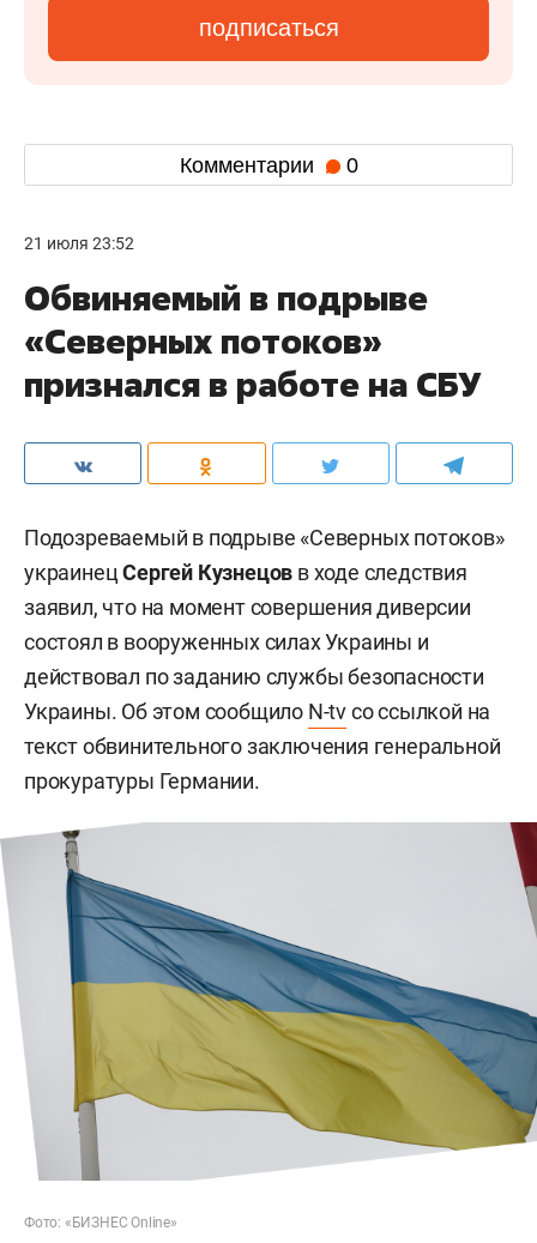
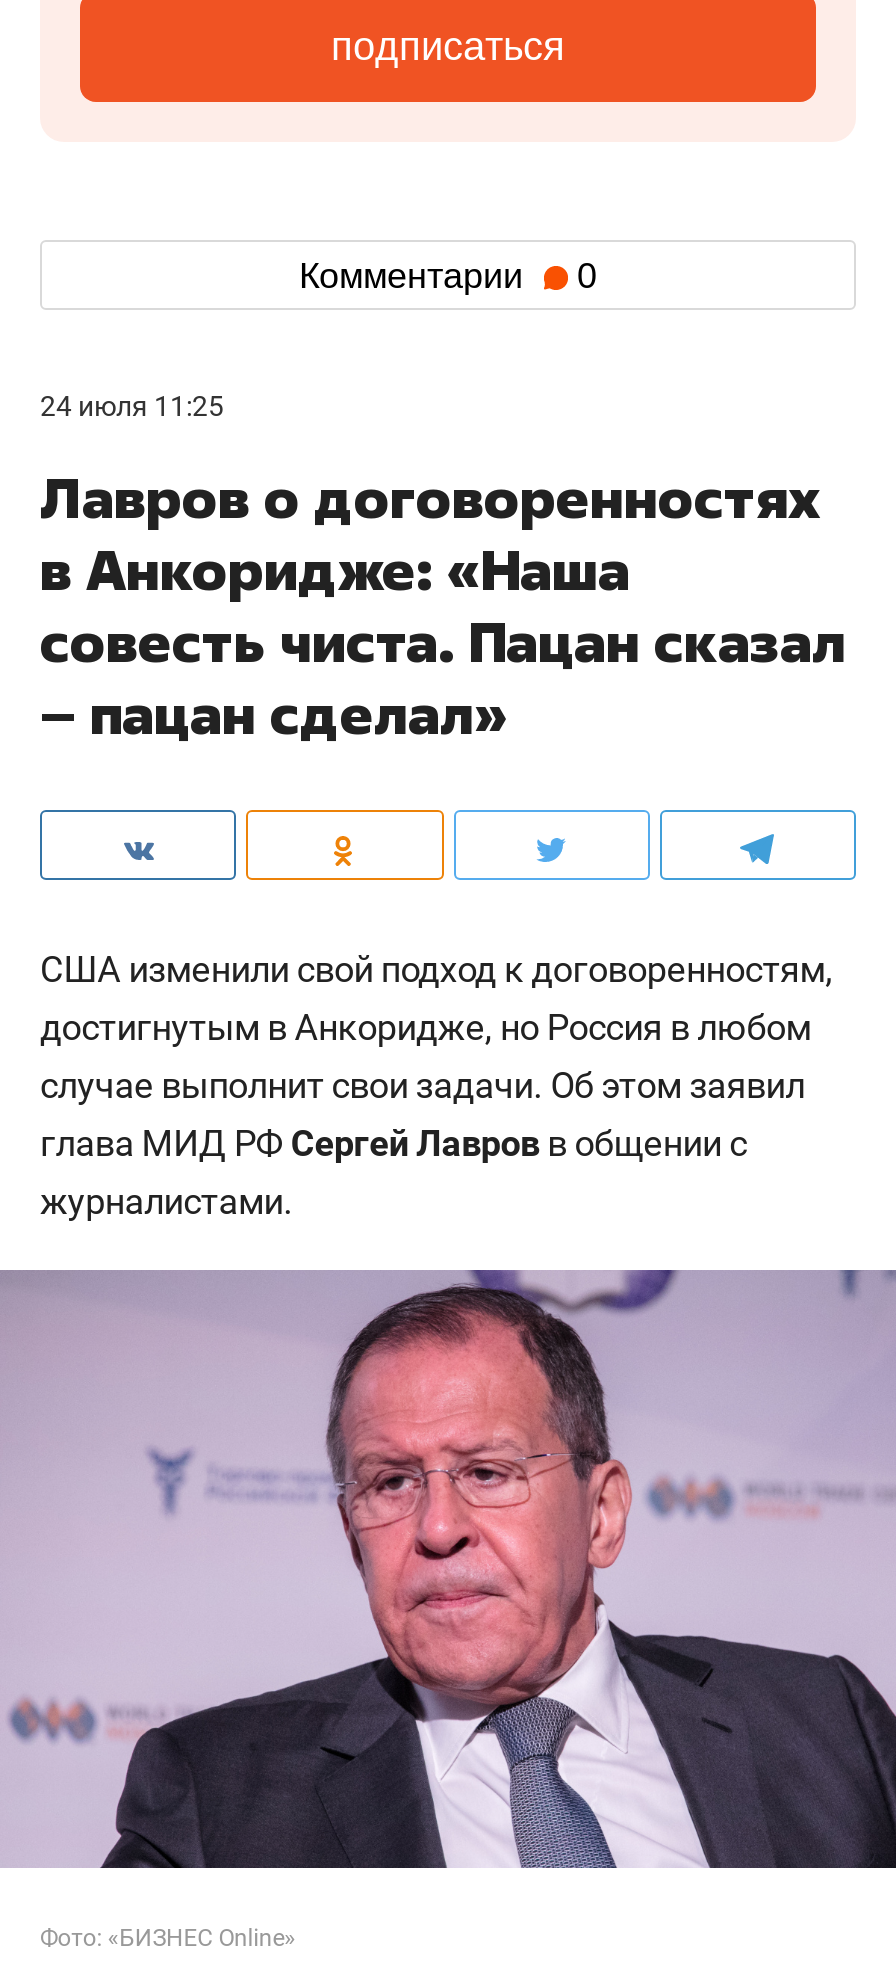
- 21 июля 23:52
+ 24 июля 11:25

- Обвиняемый в подрыве
- «Северных потоков»
- признался в работе на СБУ
+ Лавров о договоренностях
+ в Анкоридже: «Наша
+ совесть чиста. Пацан сказал
+ – пацан сделал»

- Подозреваемый в подрыве «Северных потоков»
- украинец Сергей Кузнецов в ходе следствия
- заявил, что на момент совершения диверсии
- состоял в вооруженных силах Украины и
- действовал по заданию службы безопасности
- Украины. Об этом сообщило N-tv со ссылкой на
- текст обвинительного заключения генеральной
- прокуратуры Германии.
+ США изменили свой подход к договоренностям,
+ достигнутым в Анкоридже, но Россия в любом
+ случае выполнит свои задачи. Об этом заявил
+ глава МИД РФ Сергей Лавров в общении с
+ журналистами.

- [image]
+ [image]
